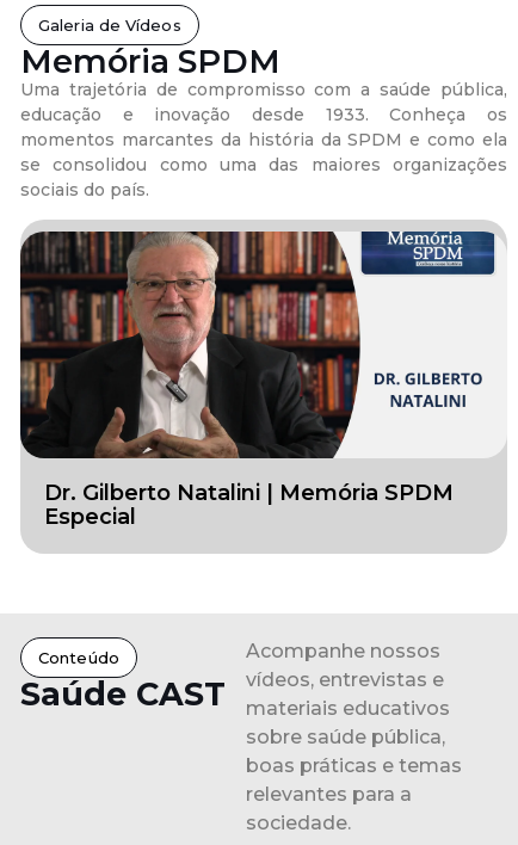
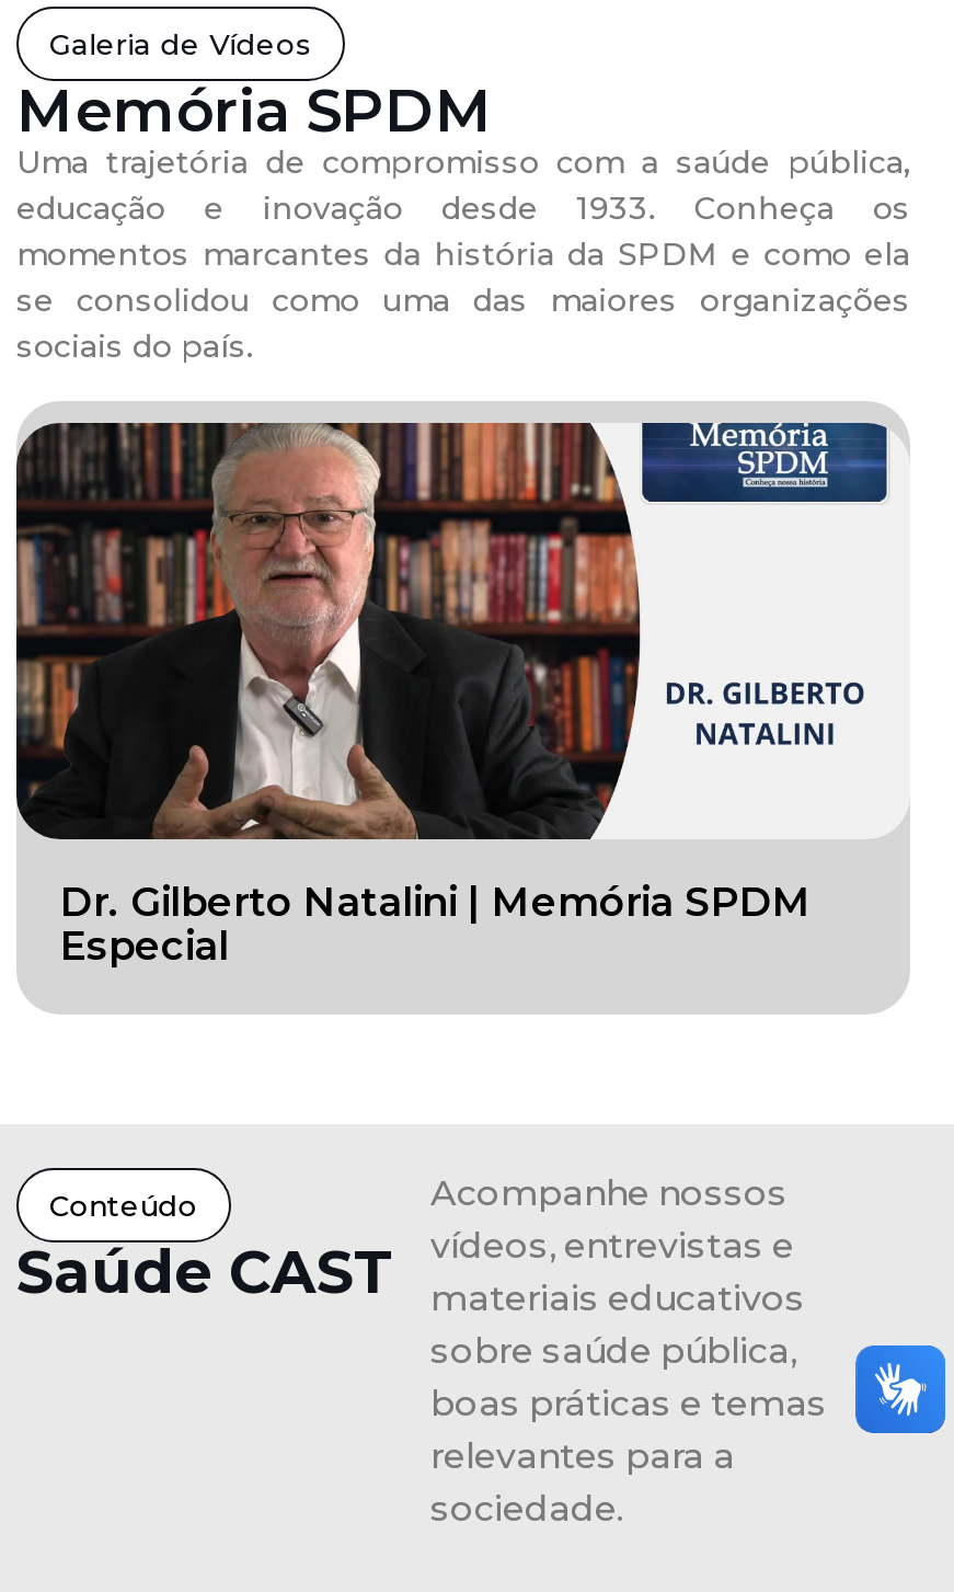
+ [image]
